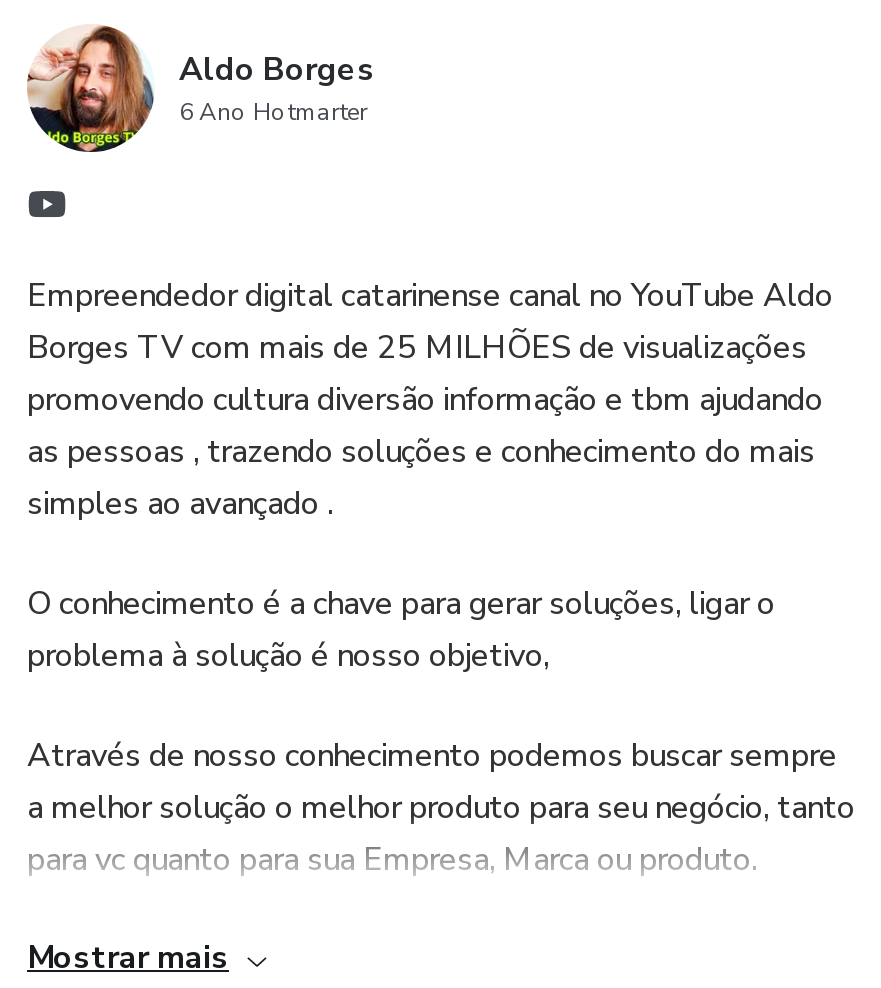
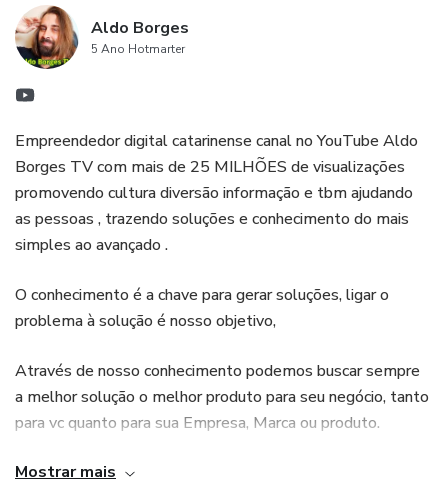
- 6 Ano Hotmarter
+ 5 Ano Hotmarter
